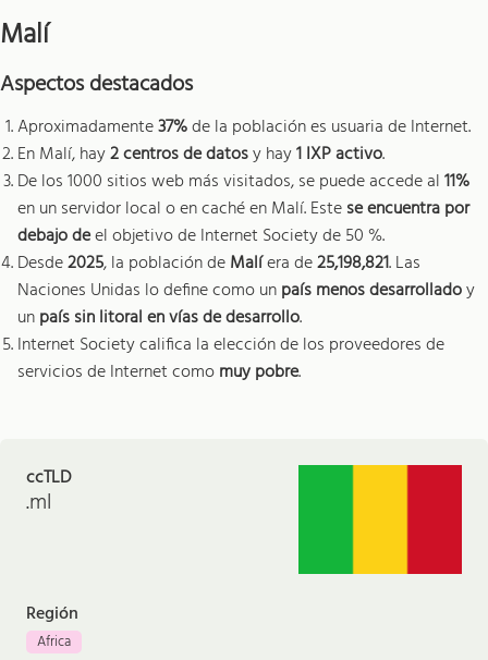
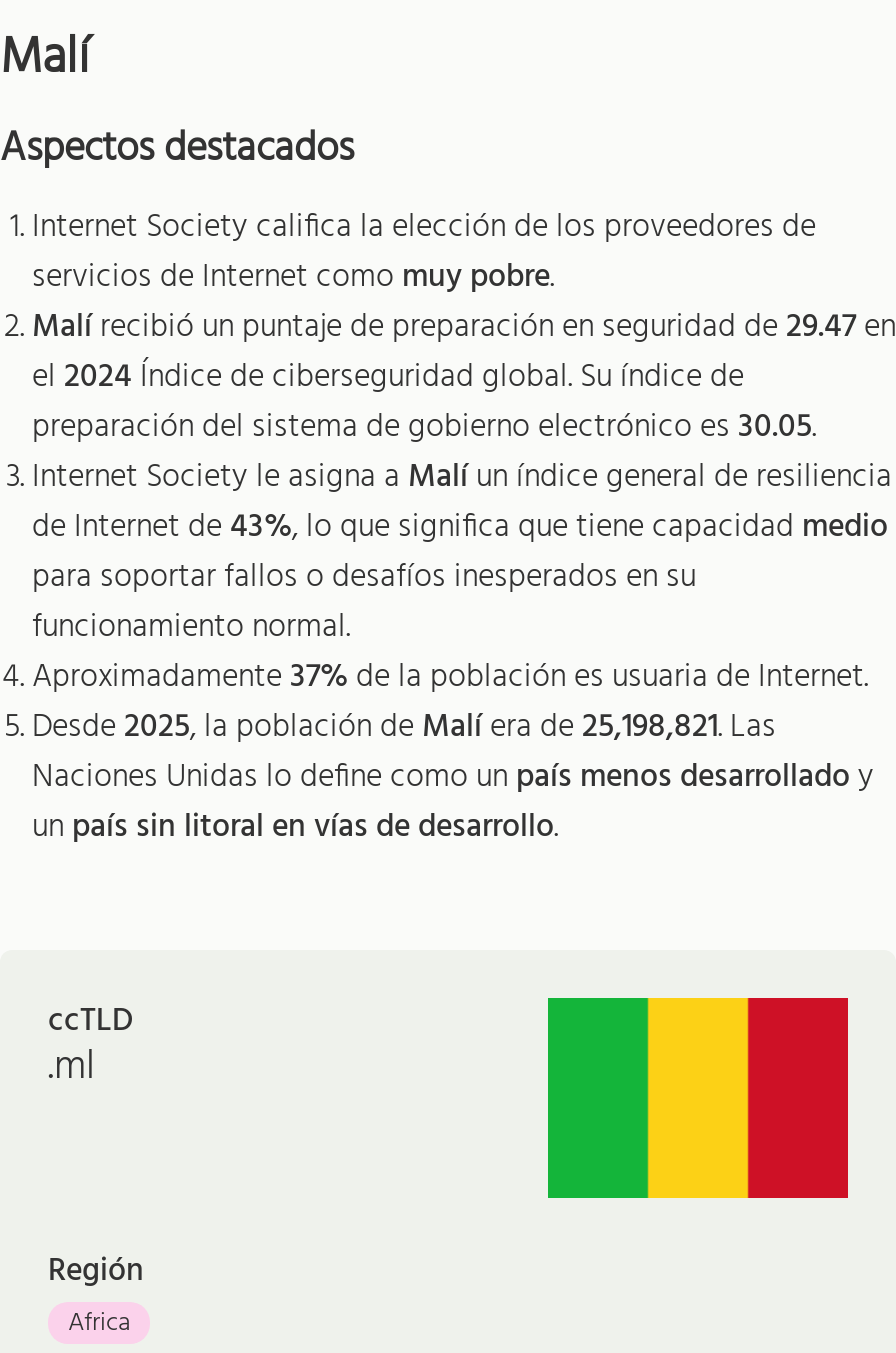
+ Malí recibió un puntaje de preparación en seguridad de 29.47 en
+ el 2024 Índice de ciberseguridad global. Su índice de
+ preparación del sistema de gobierno electrónico es 30.05
+ Internet Society le asigna a Malí un índice general de resiliencia
+ de Internet de 43%, lo que significa que tiene capacidad medio
+ para soportar fallos o desafíos inesperados en su
+ funcionamiento normal.

moved down: Aproximadamente 37% de la población es usuaria de Internet.

- En Malí, hay 2 centros de datosy hay 1 IXP activo
- De los 1000 sitios web más visitados, se puede accede al 11%
- en un servidor local o en caché en Malí. Este se encuentra por
- debajo de el objetivo de Internet Society de 50 %.

moved down: Desde 2025, la población de Malíera de 25,198,821. Las | Naciones Unidas lo define como un país menos desarrollado y | un país sin litoral en vías de desarrollo

moved up: Internet Society califica la elección de los proveedores de | servicios de Internet como muy pobre
